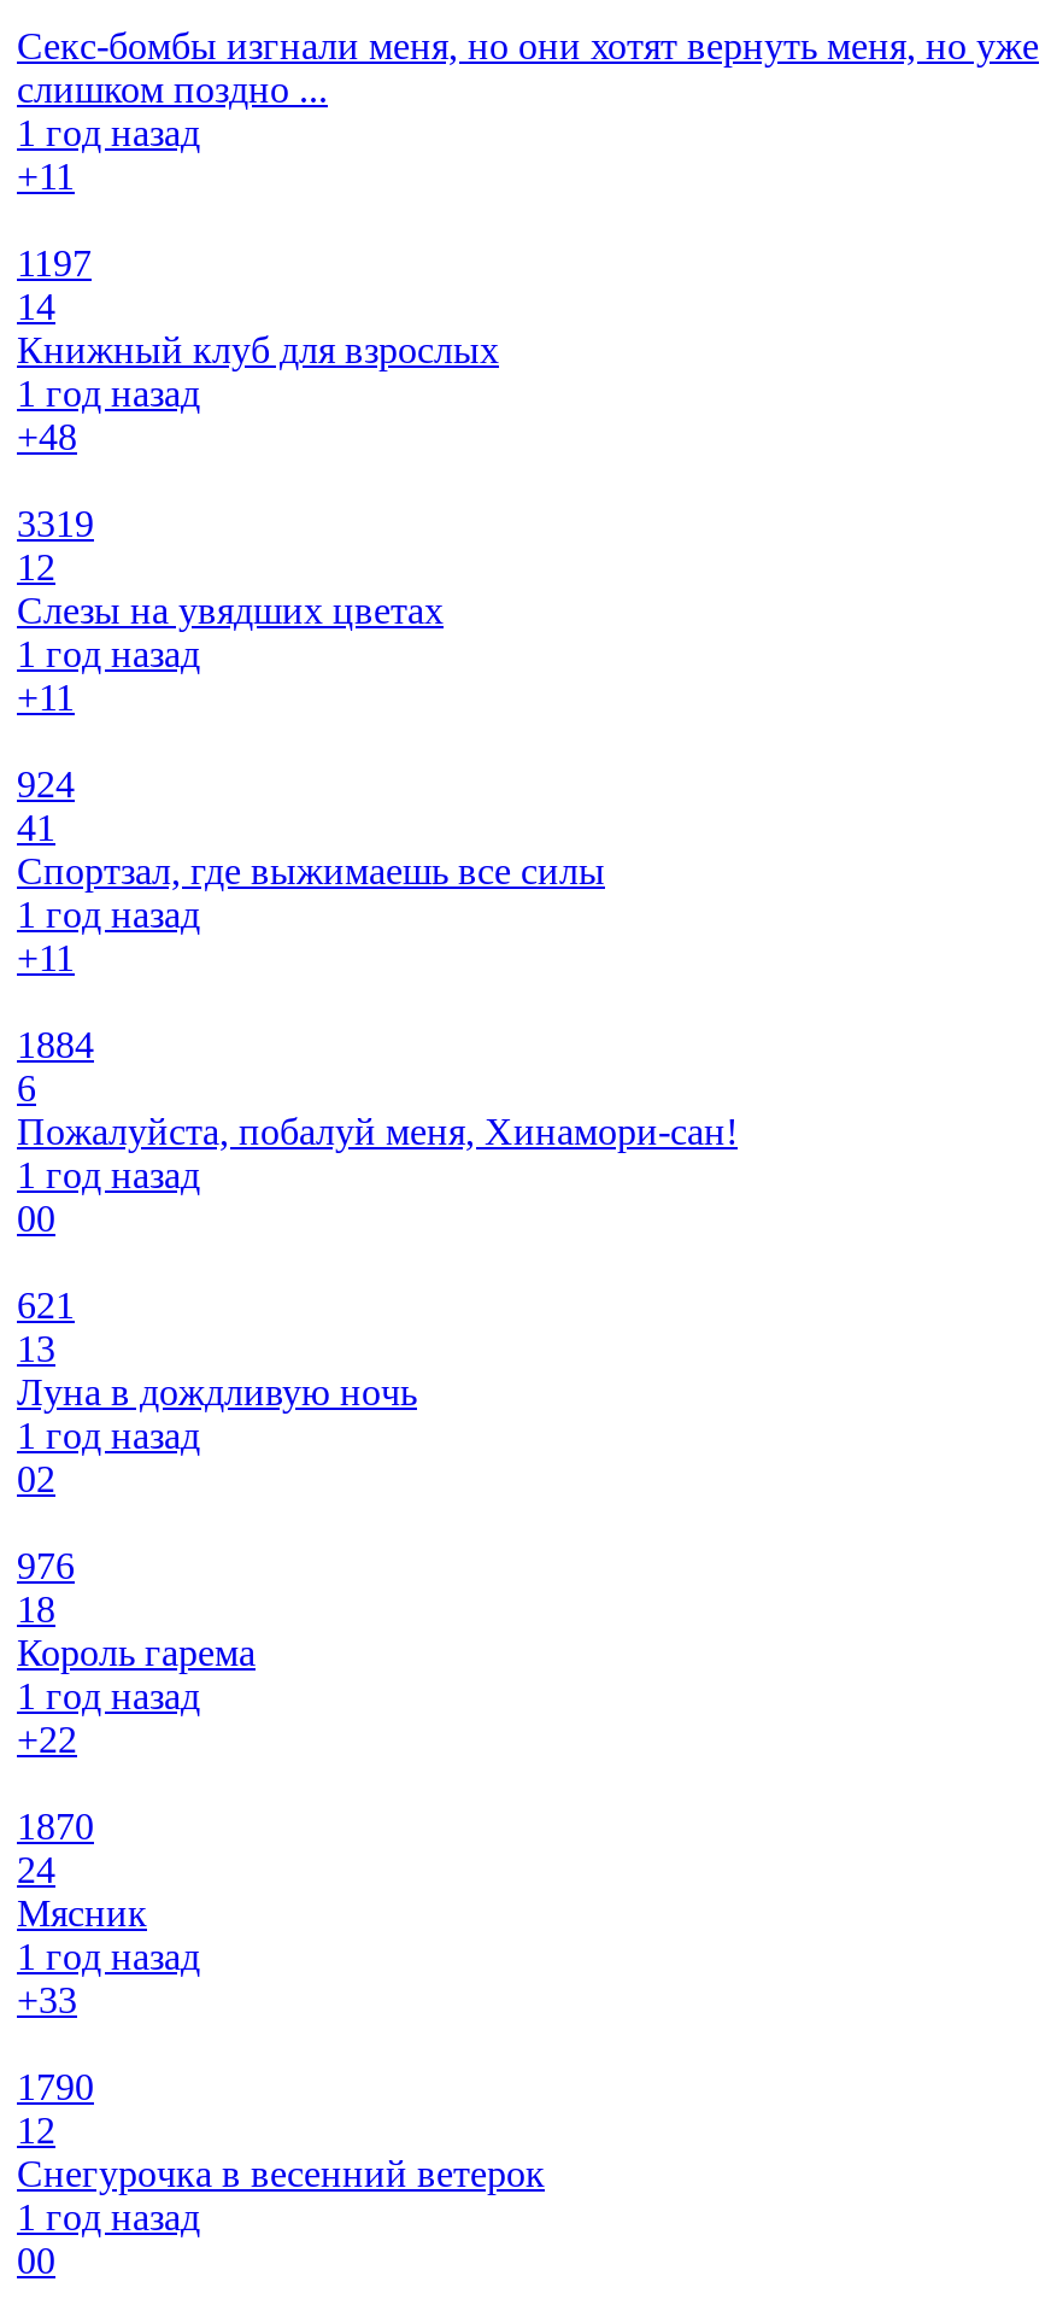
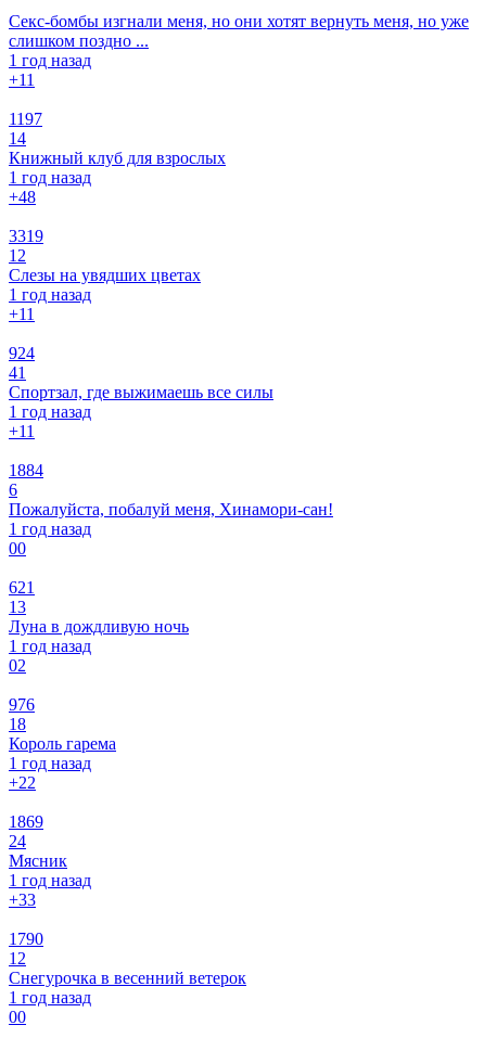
- 1870
+ 1869
